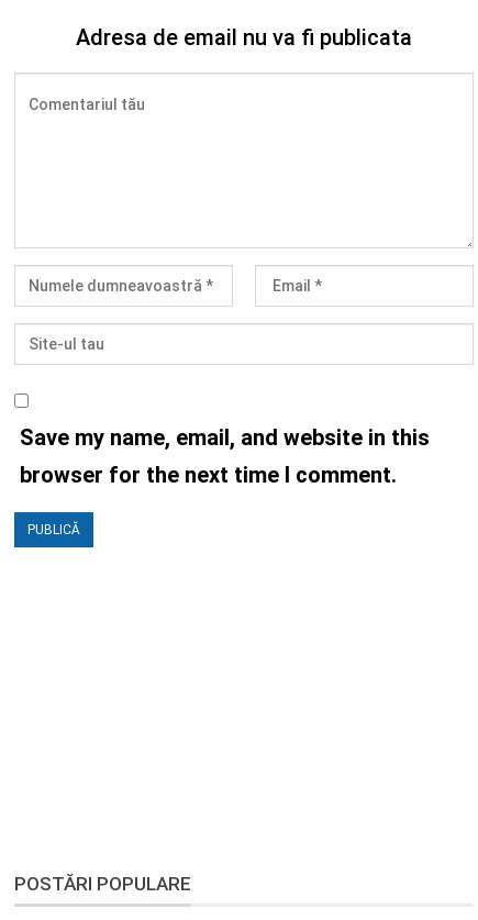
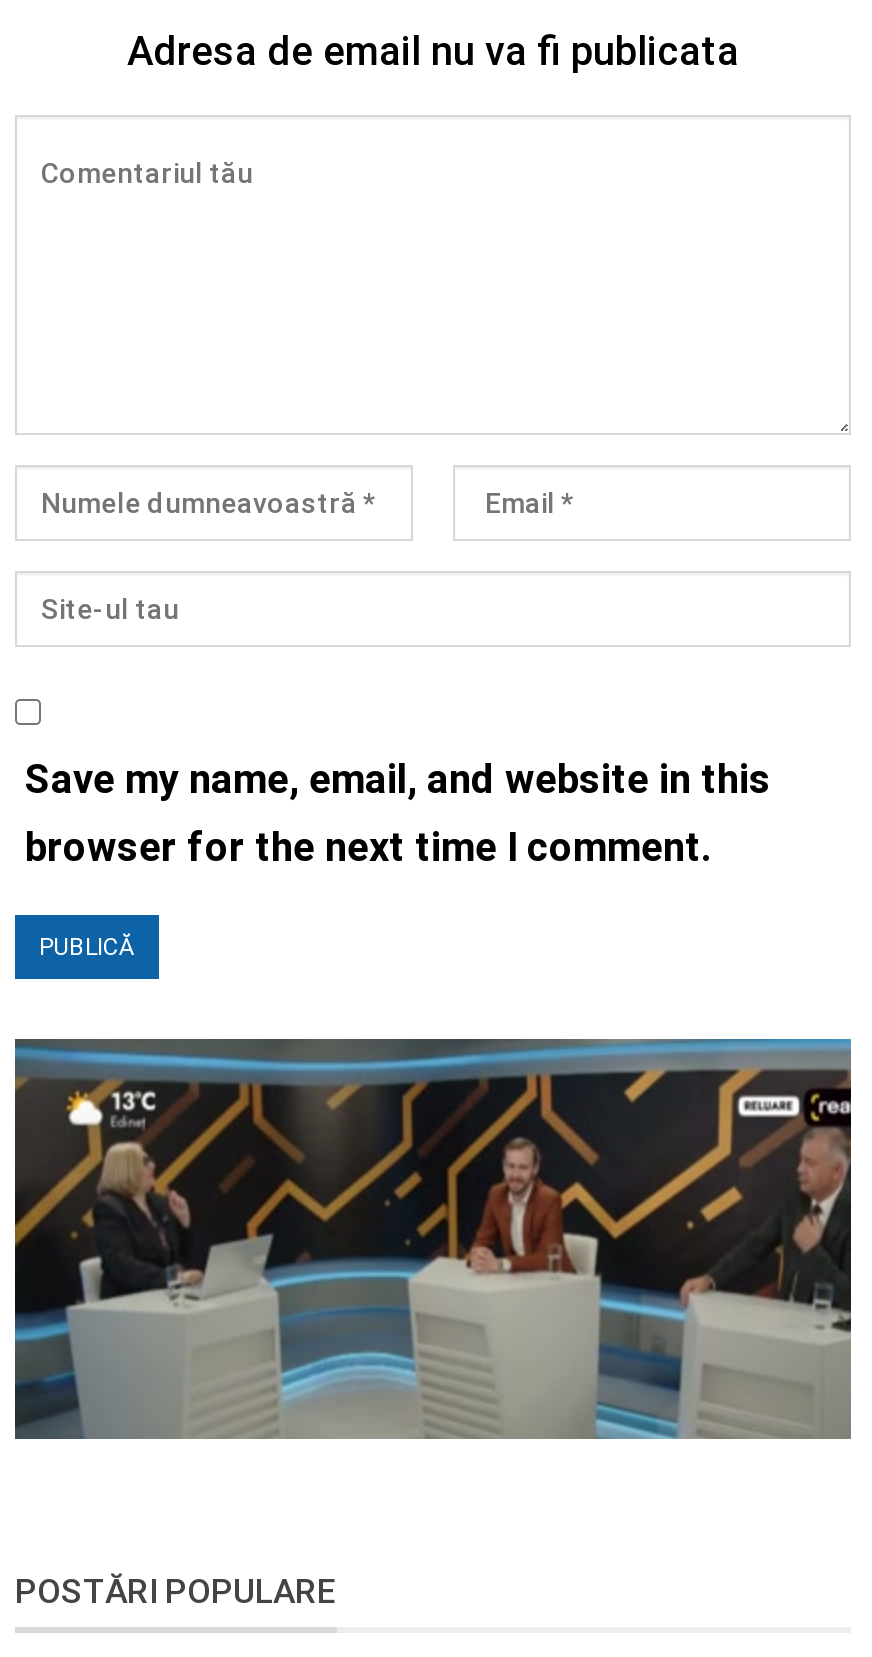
+ [image]
